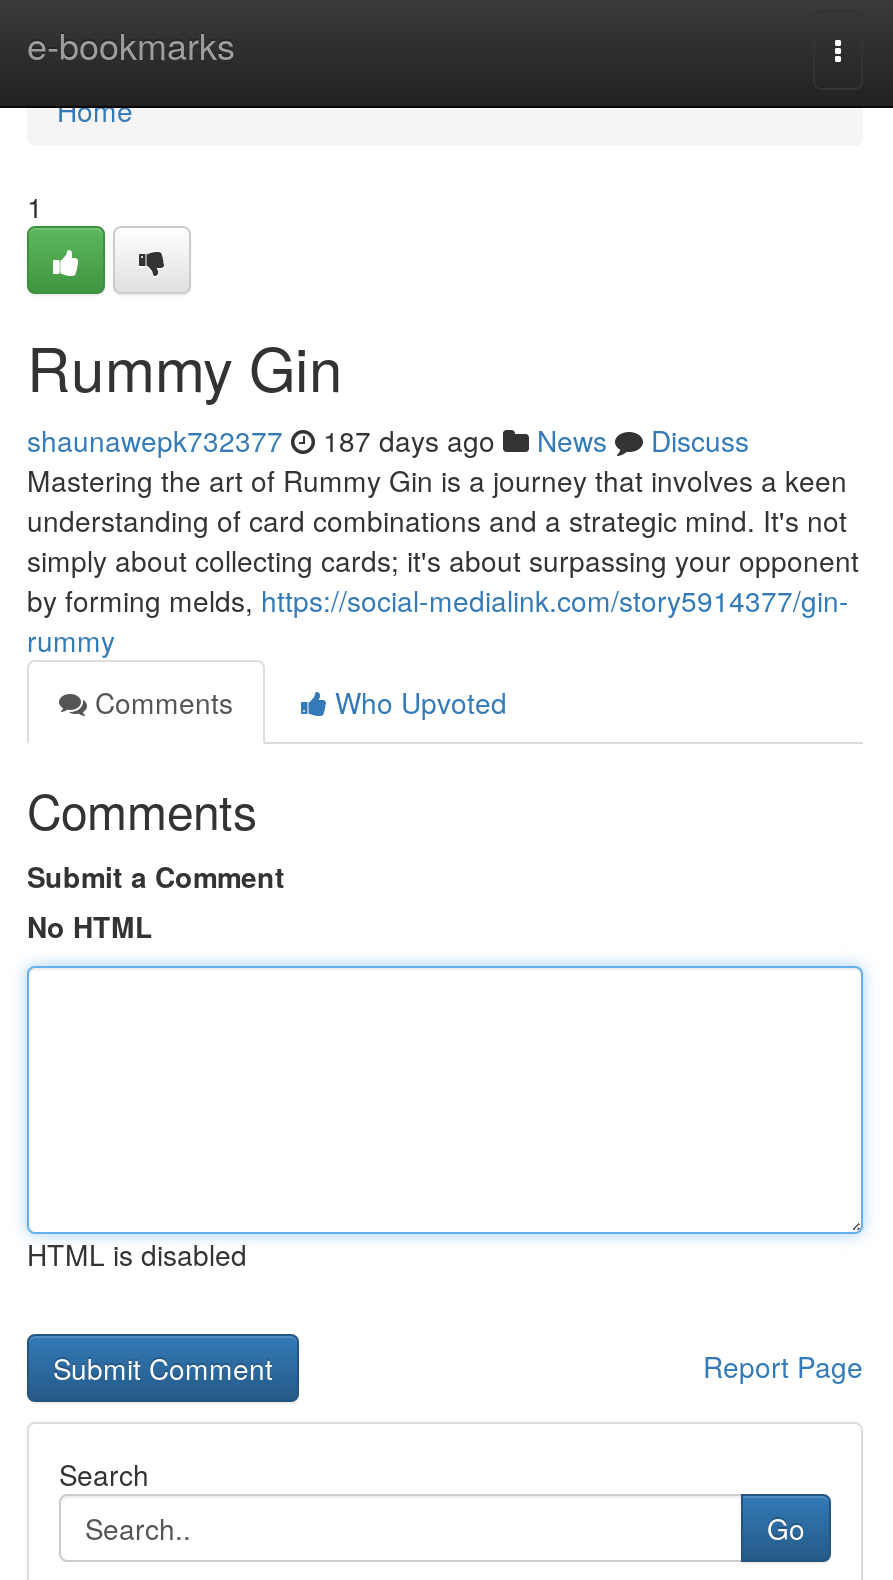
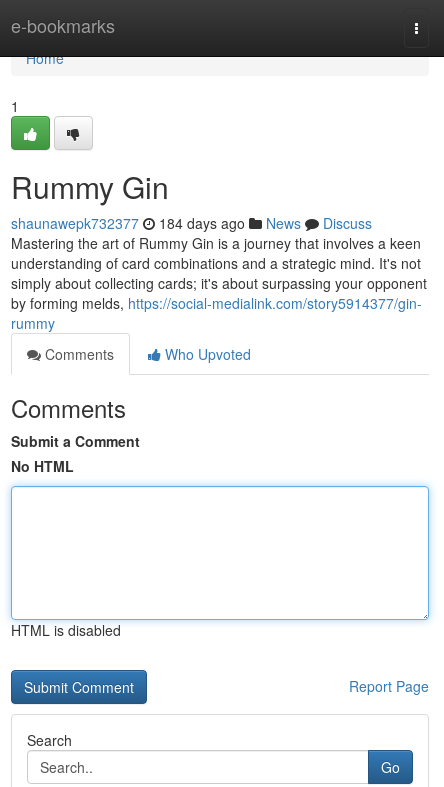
- shaunawepk732377 187 days ago News Discuss
+ shaunawepk732377 184 days ago News Discuss
